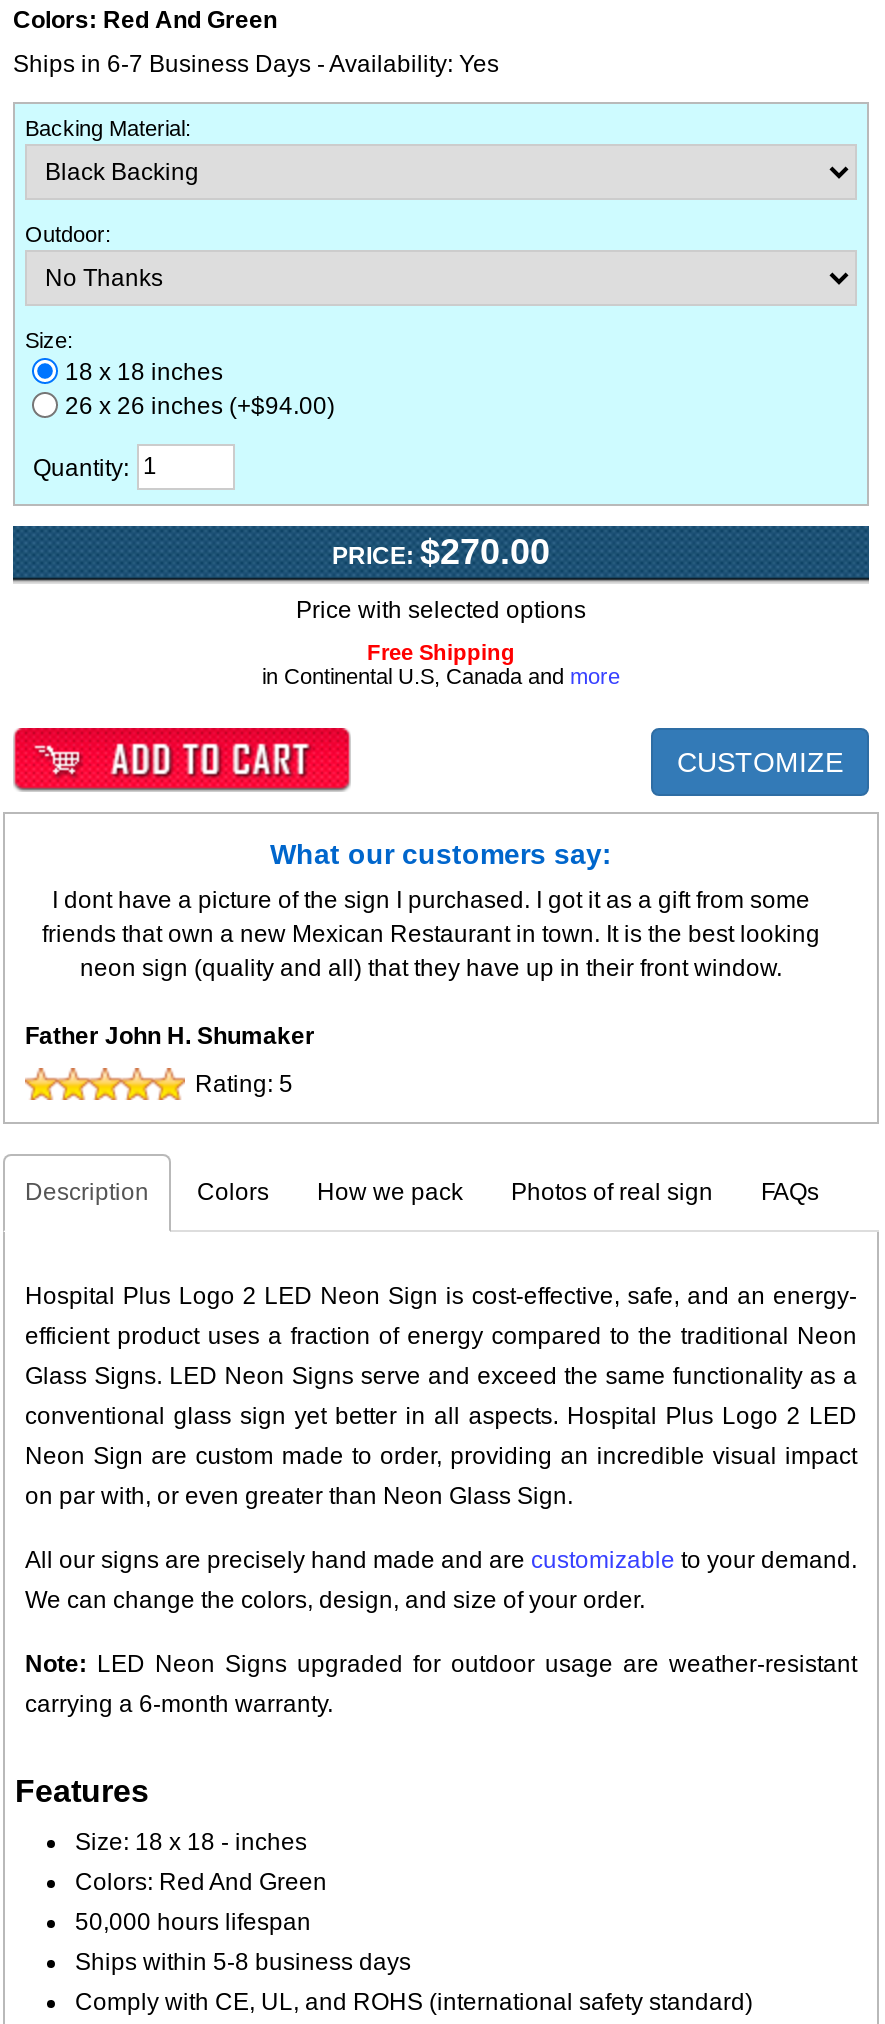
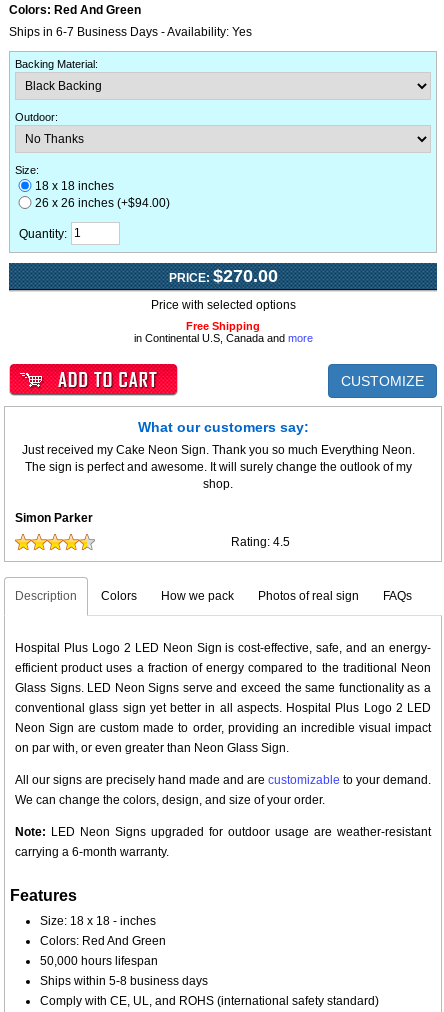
- I dont have a picture of the sign I purchased. I got it as a gift from some
- friends that own a new Mexican Restaurant in town. It is the best looking
- neon sign (quality and all) that they have up in their front window.
+ Just received my Cake Neon Sign. Thank you so much Everything Neon.
+ The sign is perfect and awesome. It will surely change the outlook of my
+ shop.

- Father John H. Shumaker
+ Simon Parker

- Rating: 5
+ Rating: 4.5
